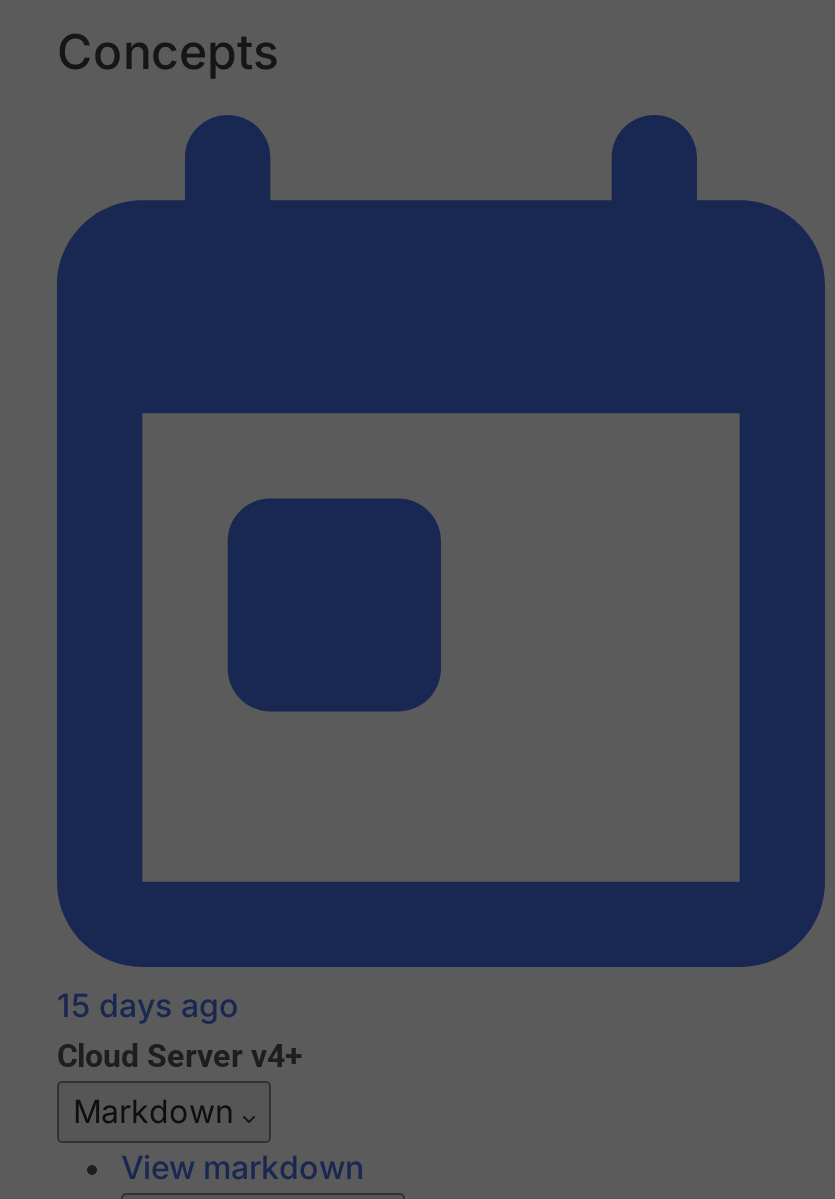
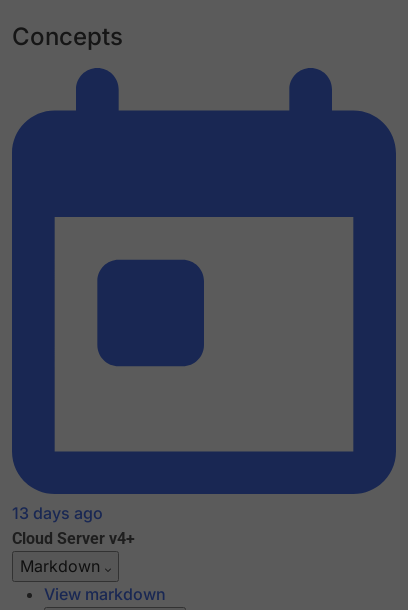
- 15 days ago
+ 13 days ago
